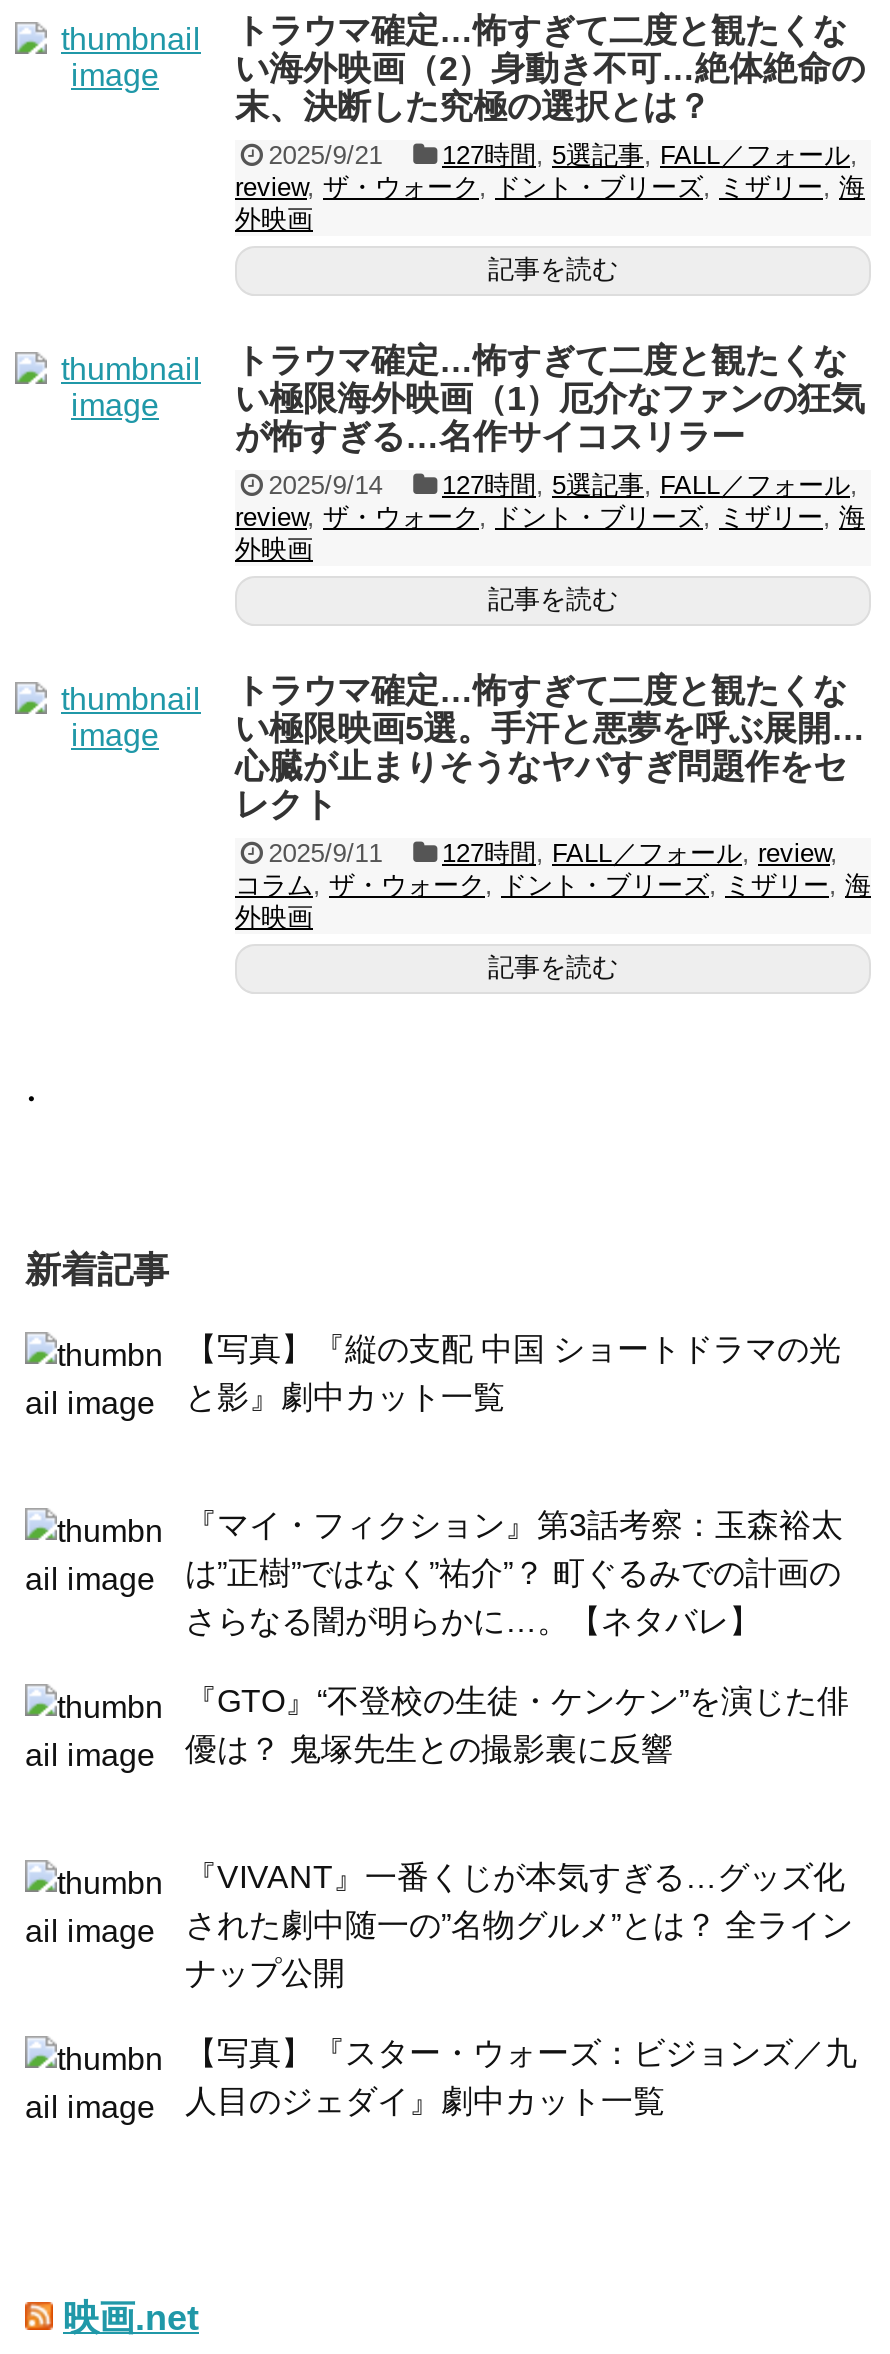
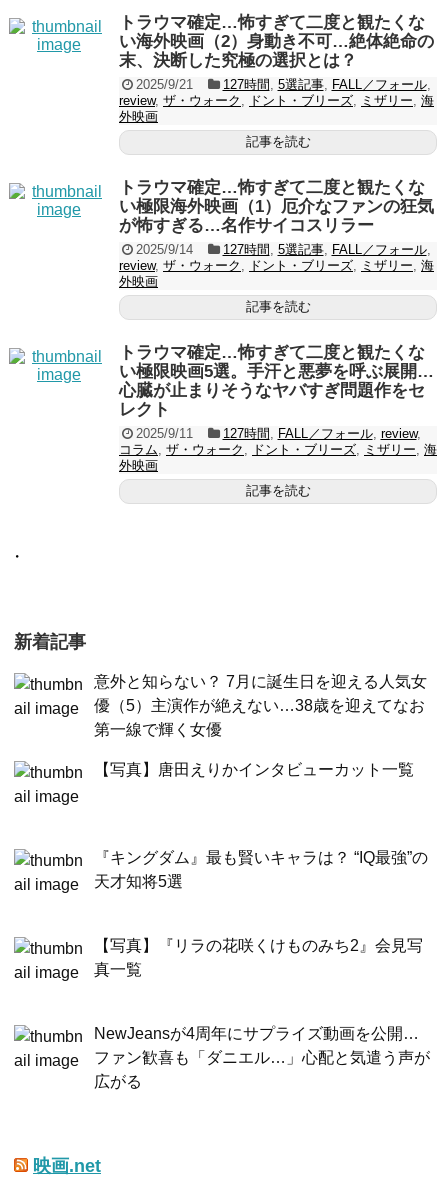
- 【写真】『縦の支配 中国 ショートドラマの光
- と影』劇中カット一覧
+ 意外と知らない？ 7月に誕生日を迎える人気女
+ 優（5）主演作が絶えない…38歳を迎えてなお
+ 第一線で輝く女優

- 『マイ・フィクション』第3話考察：玉森裕太
- は”正樹”ではなく”祐介”？ 町ぐるみでの計画の
- さらなる闇が明らかに…。【ネタバレ】
+ 【写真】唐田えりかインタビューカット一覧

- 『GTO』“不登校の生徒・ケンケン”を演じた俳
- 優は？ 鬼塚先生との撮影裏に反響
+ 『キングダム』最も賢いキャラは？ “IQ最強”の
+ 天才知将5選

- 『VIVANT』一番くじが本気すぎる…グッズ化
- された劇中随一の”名物グルメ”とは？ 全ライン
- ナップ公開
+ 【写真】『リラの花咲くけものみち2』会見写
+ 真一覧

- 【写真】『スター・ウォーズ：ビジョンズ／九
- 人目のジェダイ』劇中カット一覧
+ NewJeansが4周年にサプライズ動画を公開…
+ ファン歓喜も「ダニエル…」心配と気遣う声が
+ 広がる
